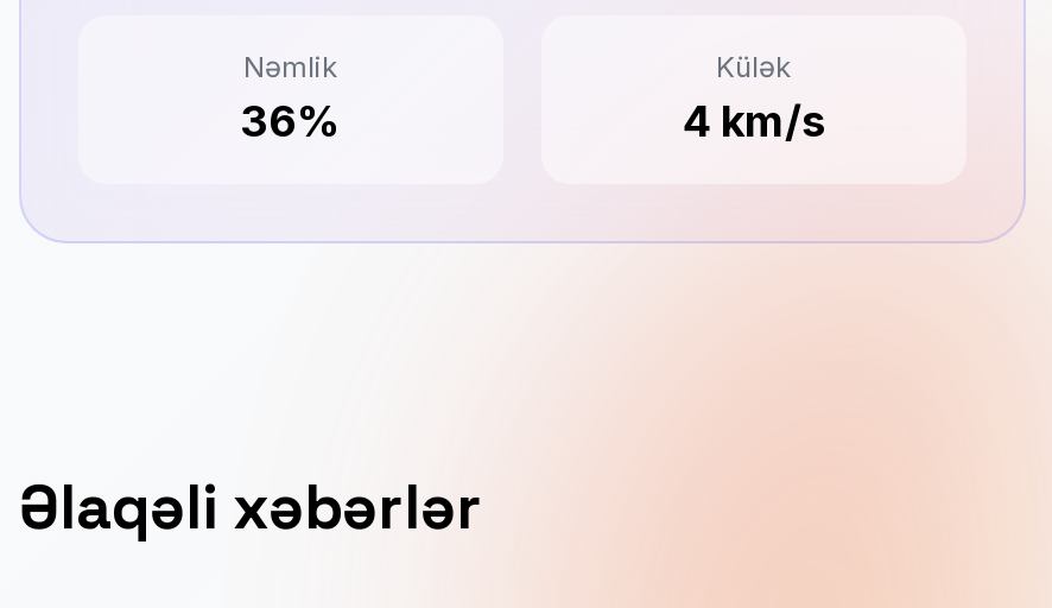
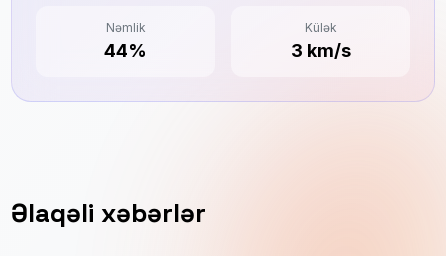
- 36%
+ 44%

- 4 km/s
+ 3 km/s
